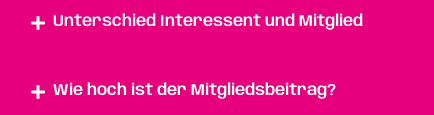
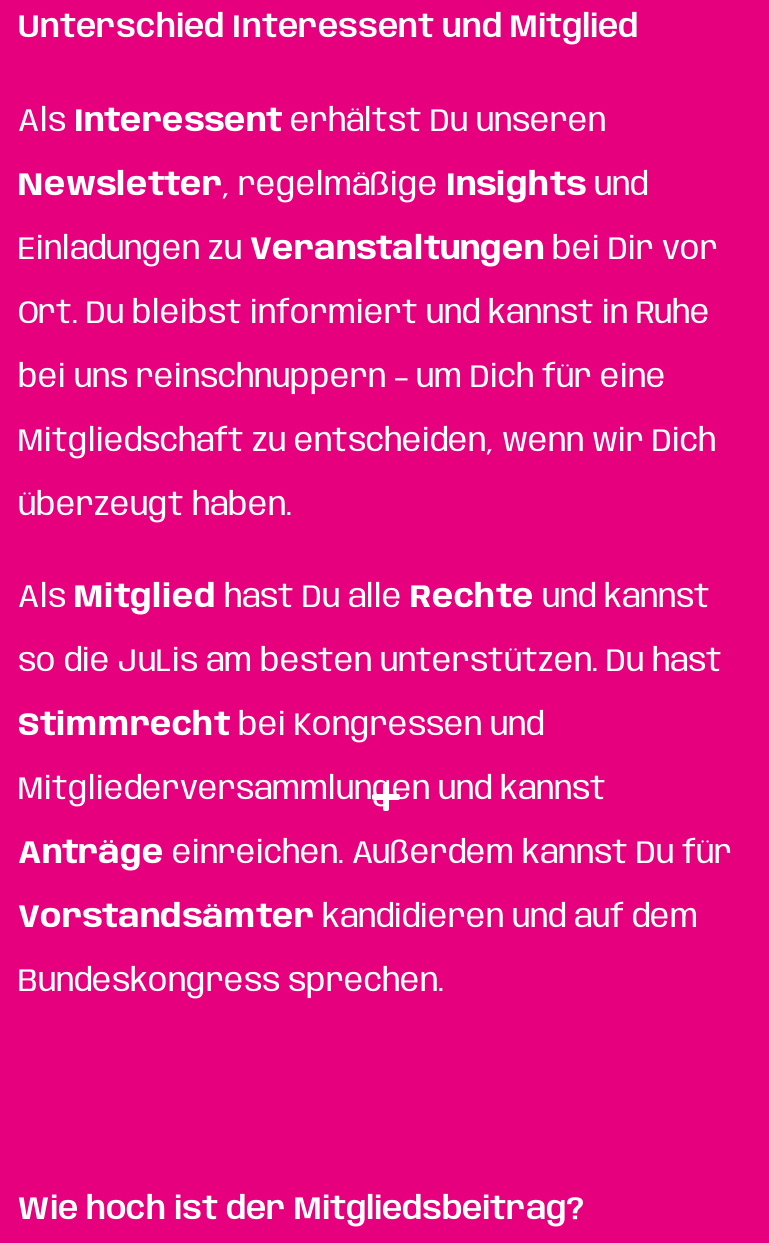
+ Als Interessent erhältst Du unseren
+ Newsletter, regelmäßige Insights und
+ Einladungen zu Veranstaltungen bei Dir vor
+ Ort. Du bleibst informiert und kannst in Ruhe
+ bei uns reinschnuppern – um Dich für eine
+ Mitgliedschaft zu entscheiden, wenn wir Dich
+ überzeugt haben.
+ Als Mitglied hast Du alle Rechte und kannst
+ so die JuLis am besten unterstützen. Du hast
+ Stimmrecht bei Kongressen und
+ Mitgliederversammlungen und kannst
+ Anträge einreichen. Außerdem kannst Du für
+ Vorstandsämter kandidieren und auf dem
+ Bundeskongress sprechen.
